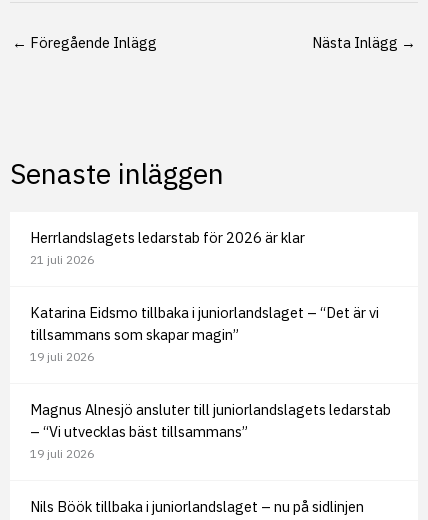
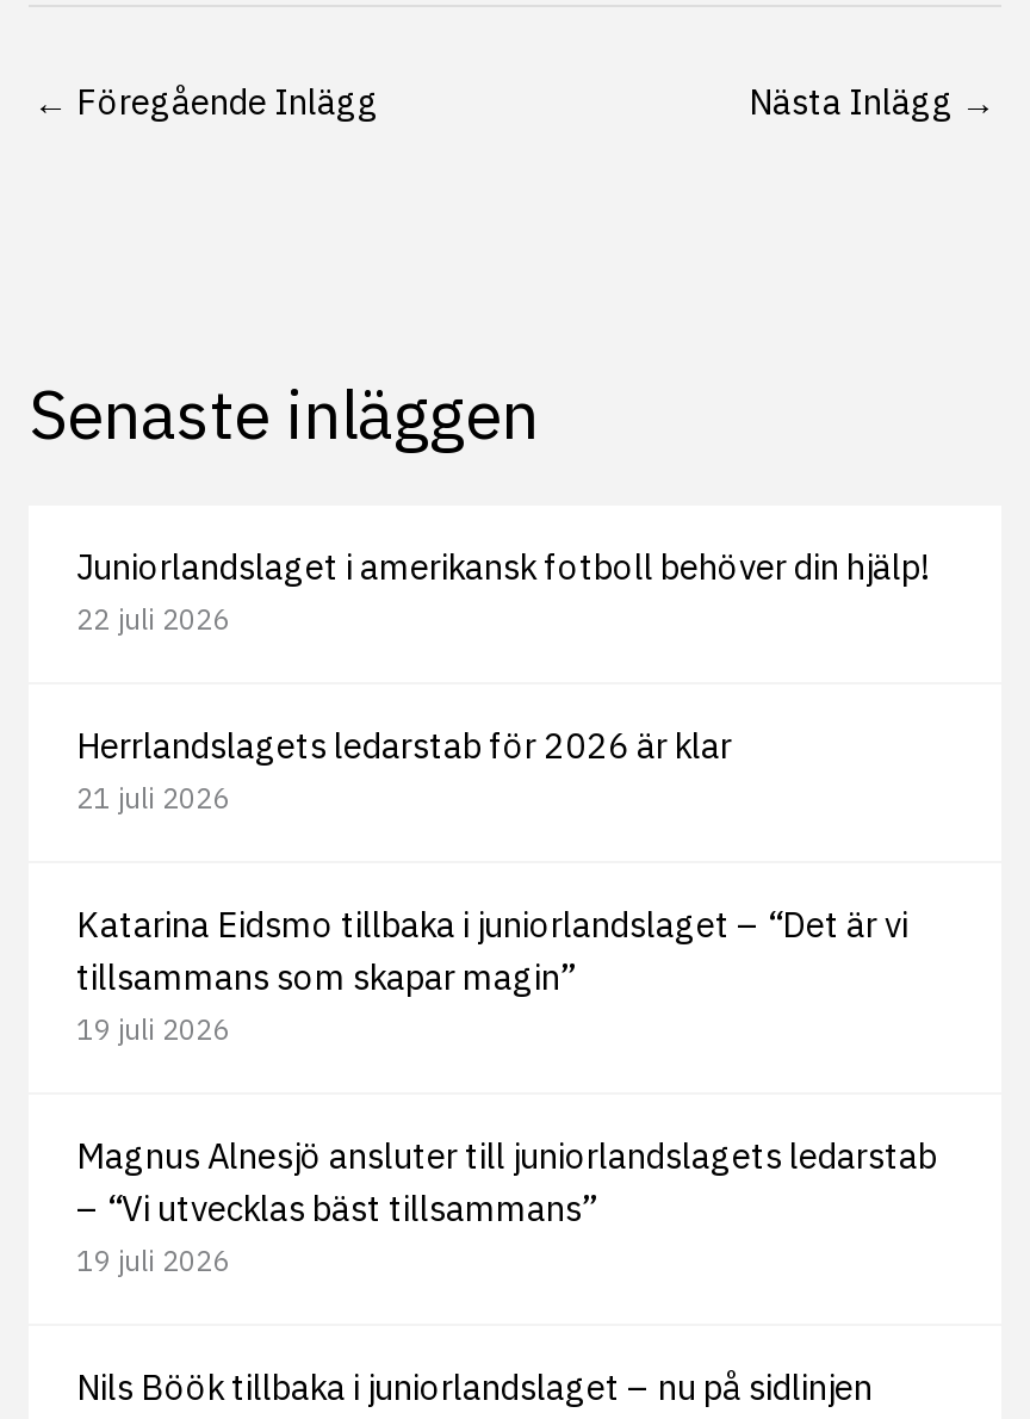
+ Juniorlandslaget i amerikansk fotboll behöver din hjälp!
+ 22 juli 2026
